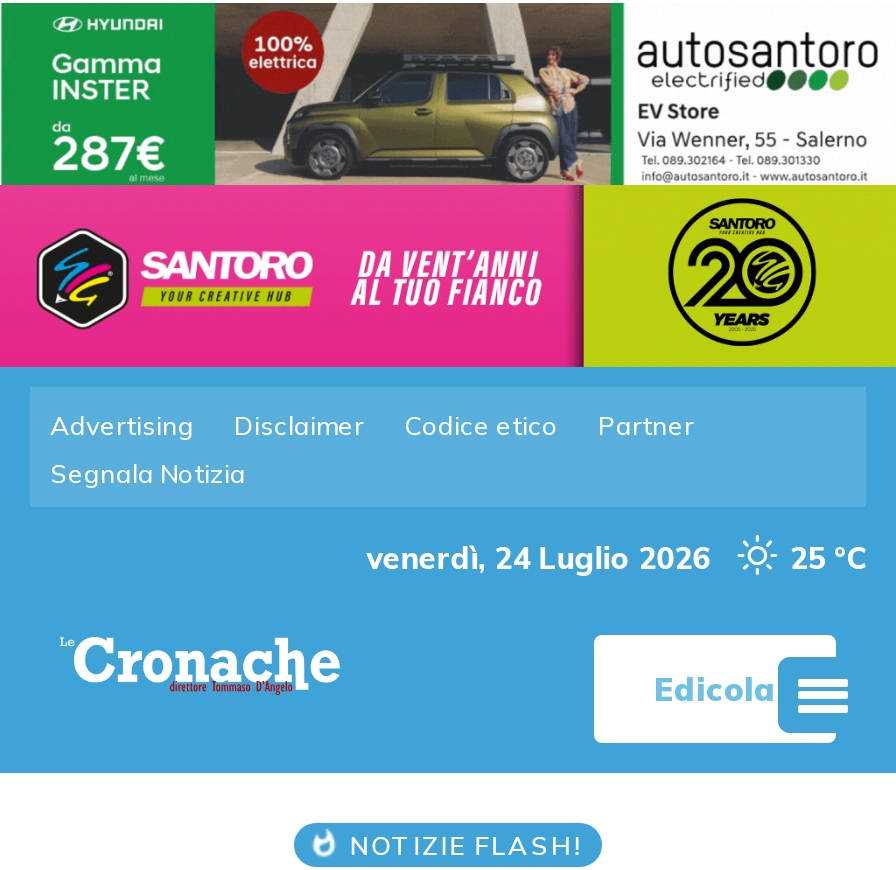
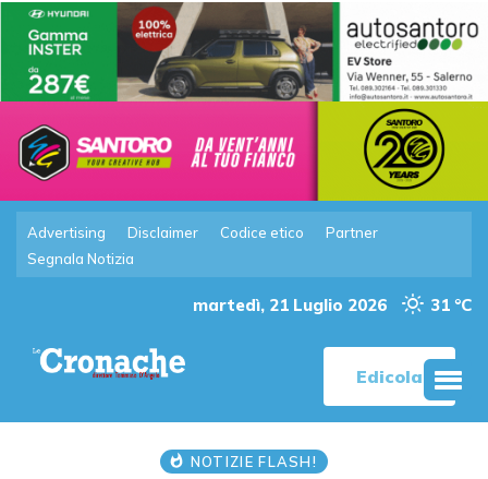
- venerdì, 24 Luglio 2026
+ martedì, 21 Luglio 2026

- 25 °C
+ 31 °C
